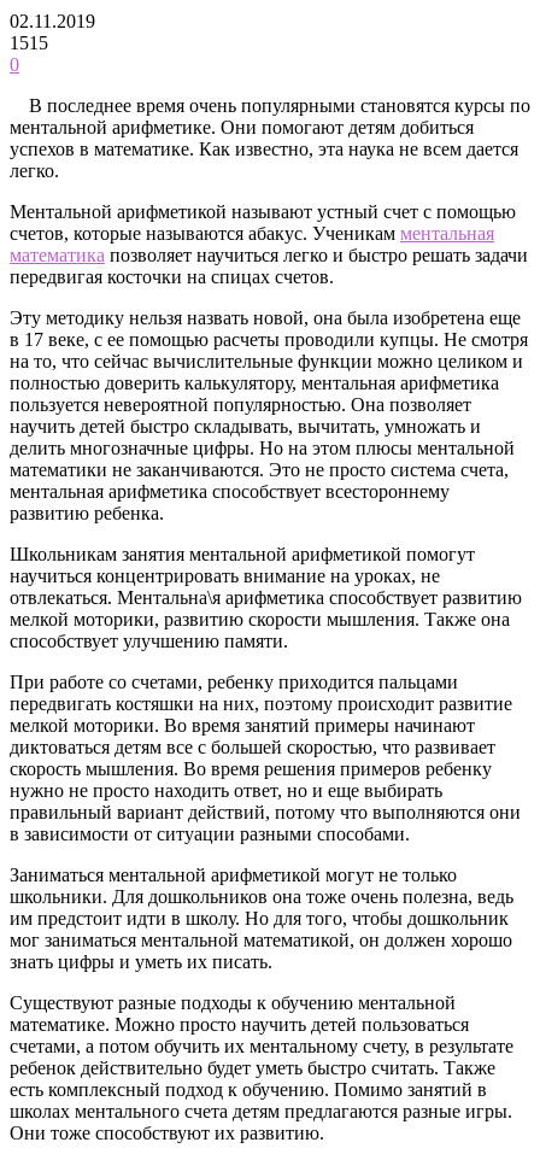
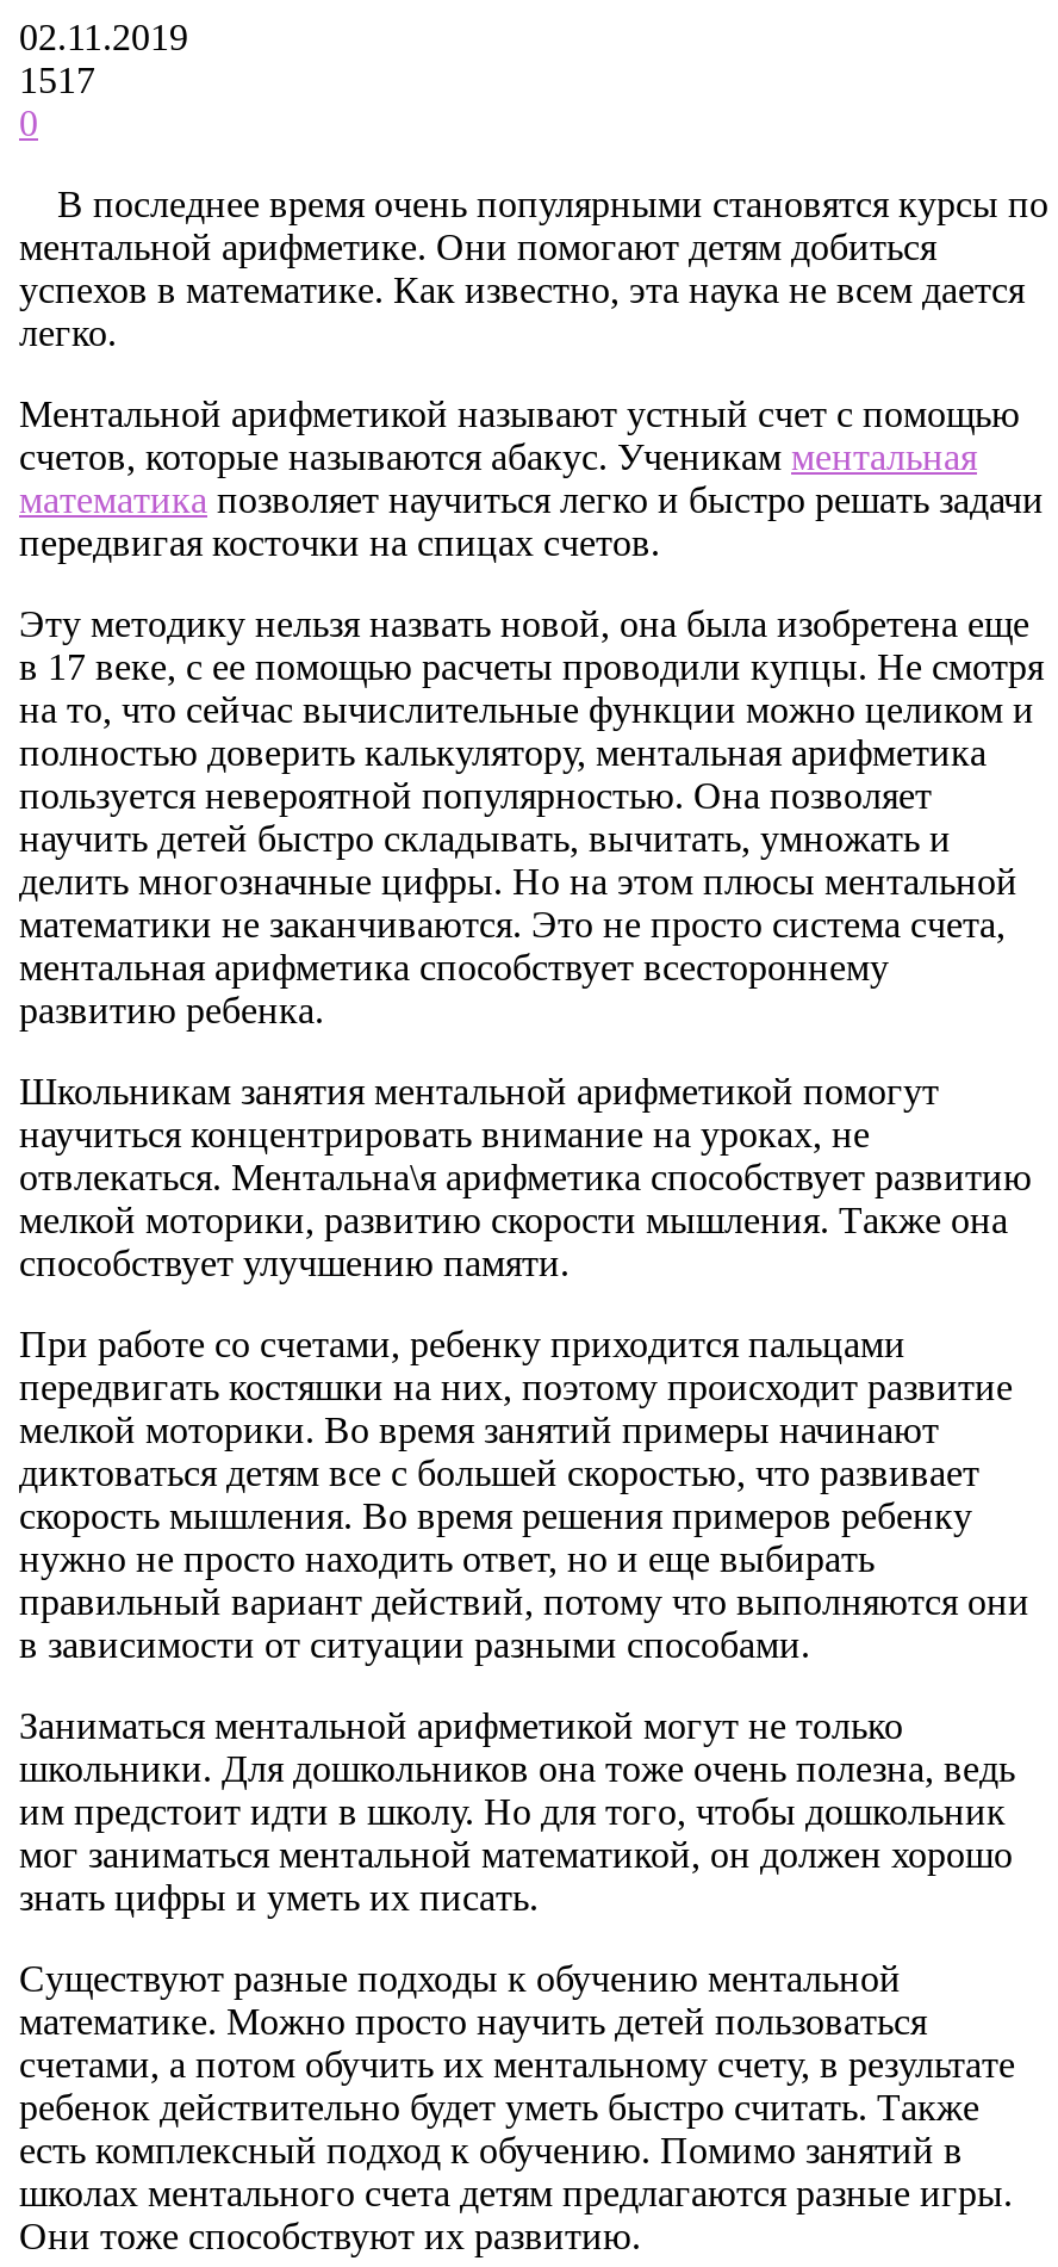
- 1515
+ 1517
